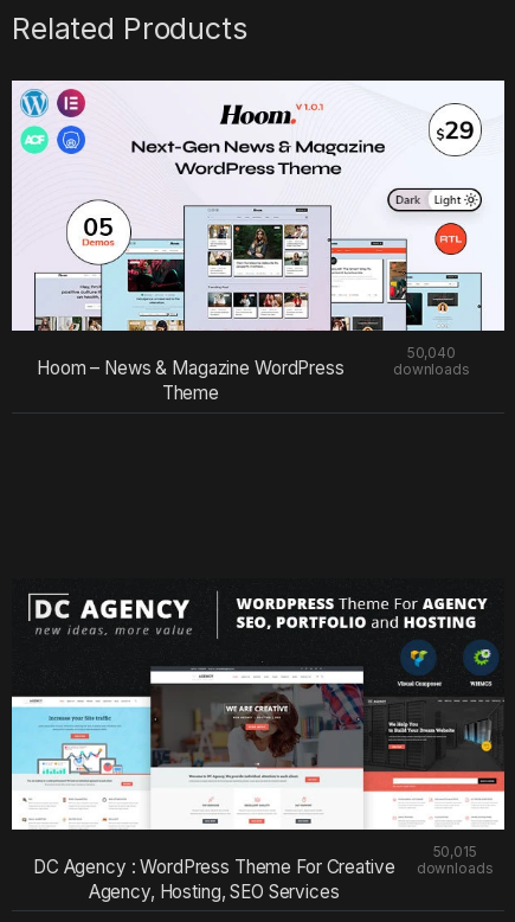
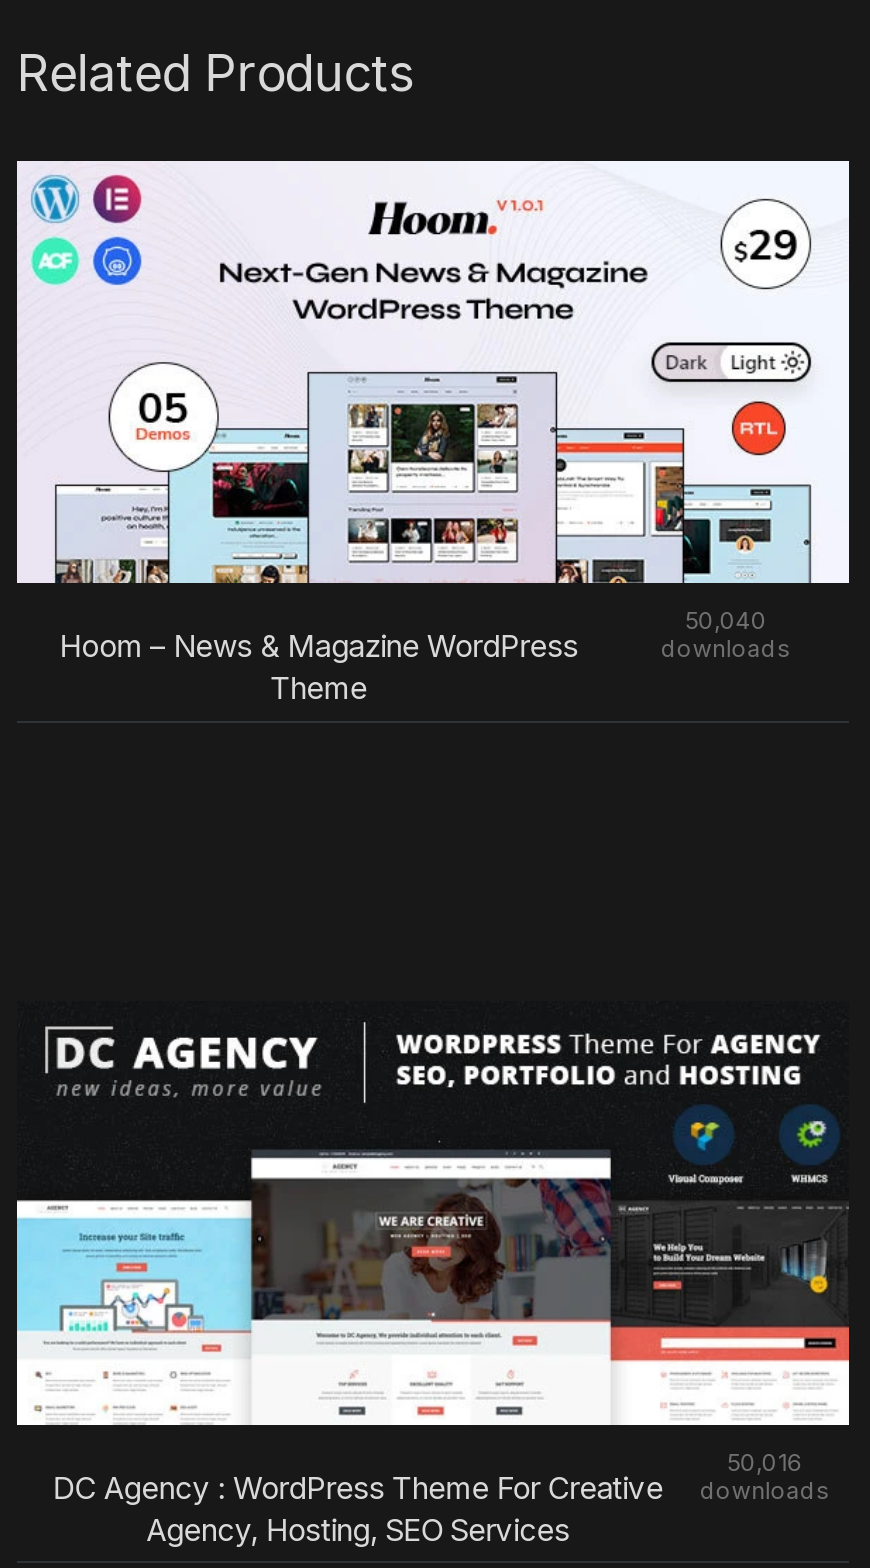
- 50,015
+ 50,016
